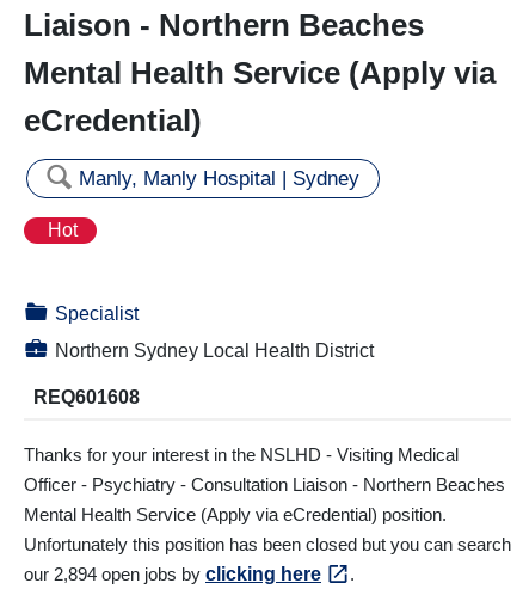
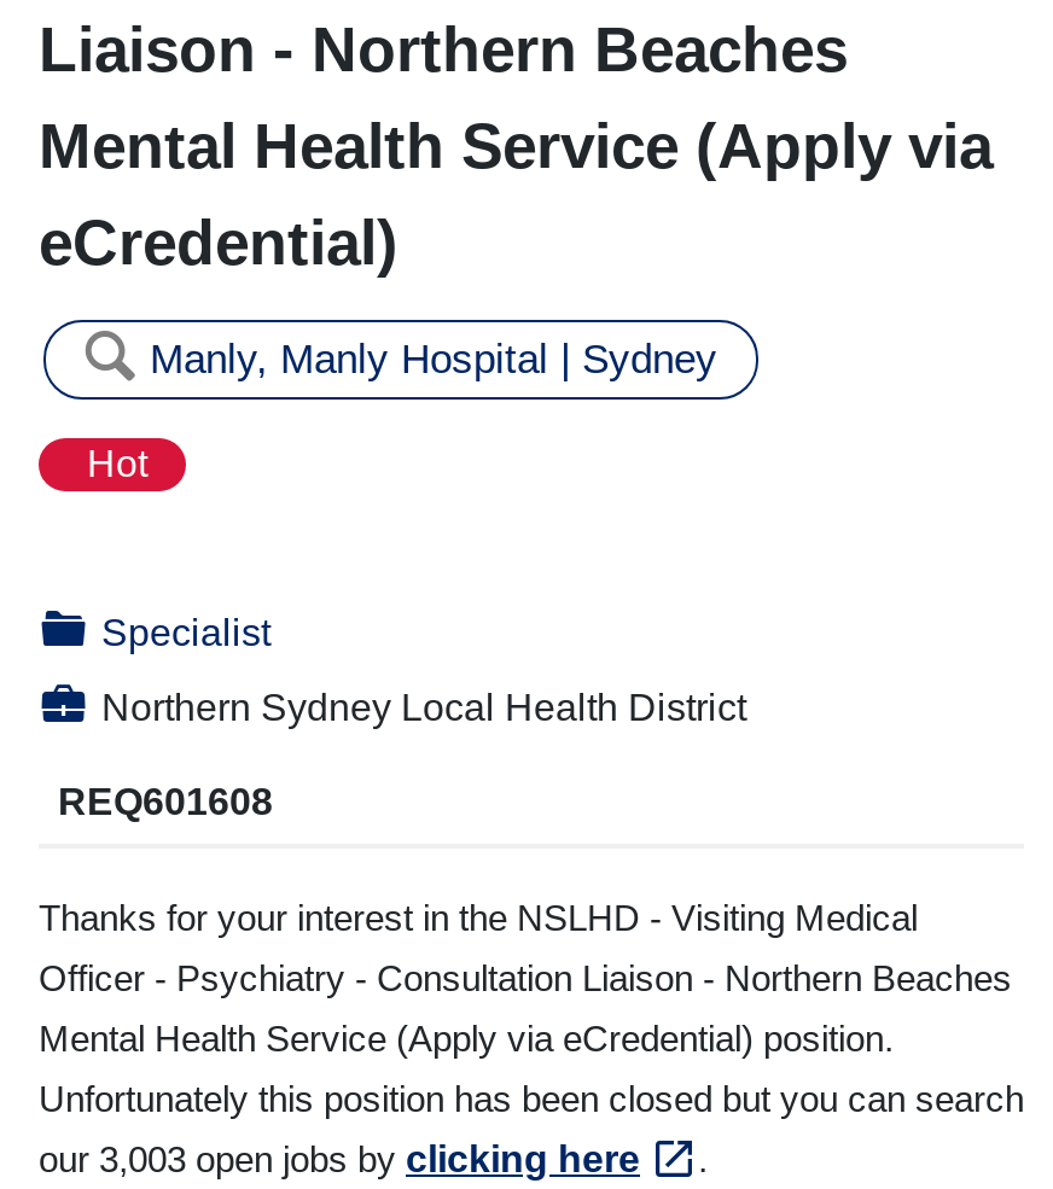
- our 2,894 open jobs by clicking here
+ our 3,003 open jobs by clicking here
